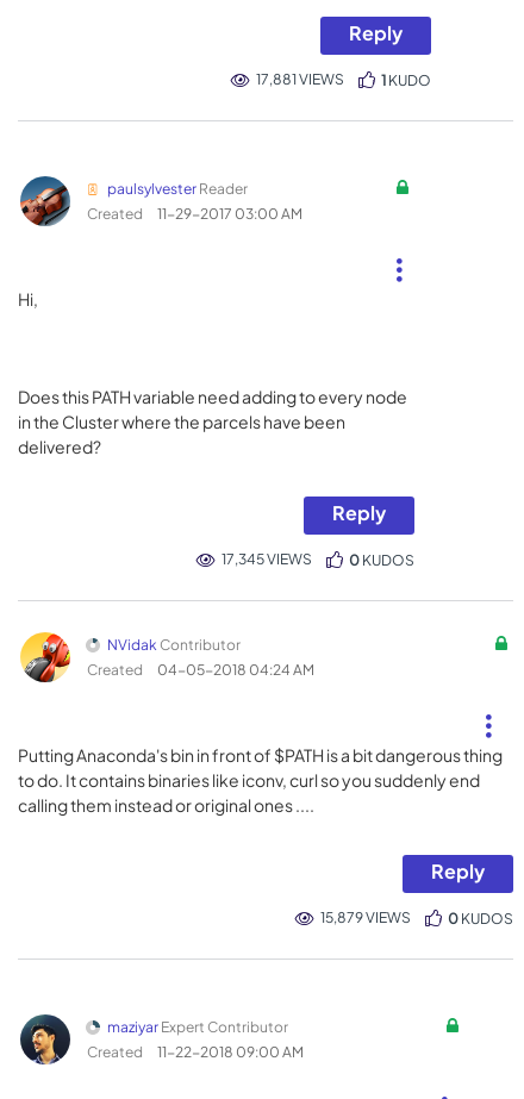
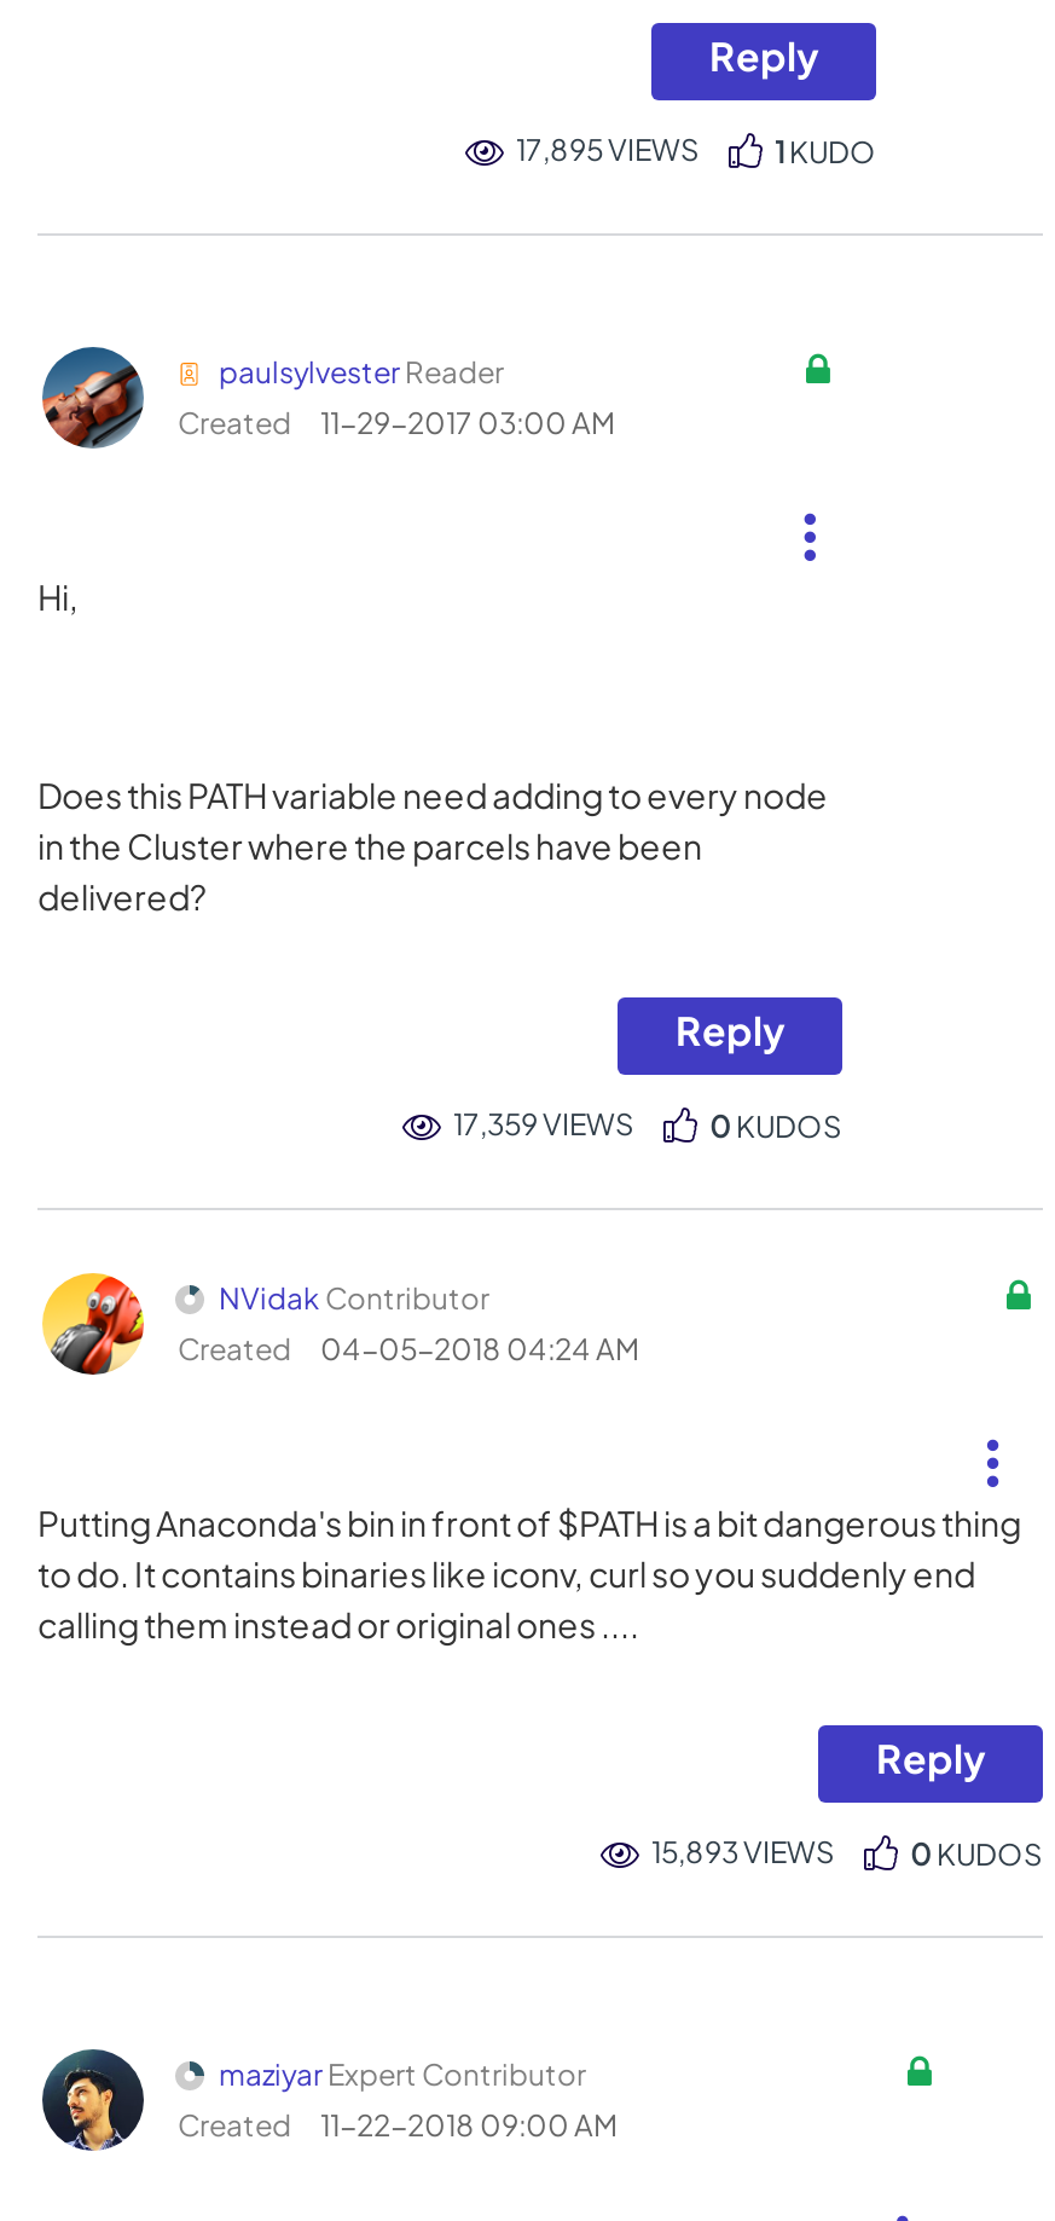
- 17,881 VIEWS
+ 17,895 VIEWS

- 17,345 VIEWS
+ 17,359 VIEWS

- 15,879 VIEWS
+ 15,893 VIEWS
